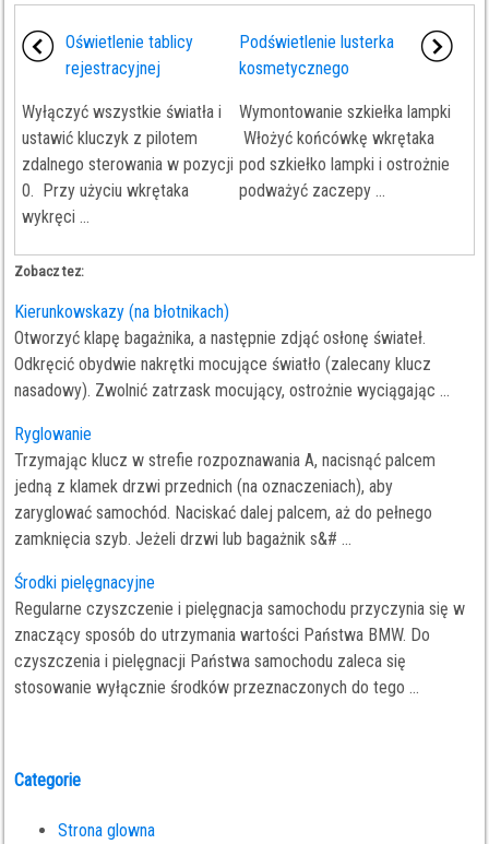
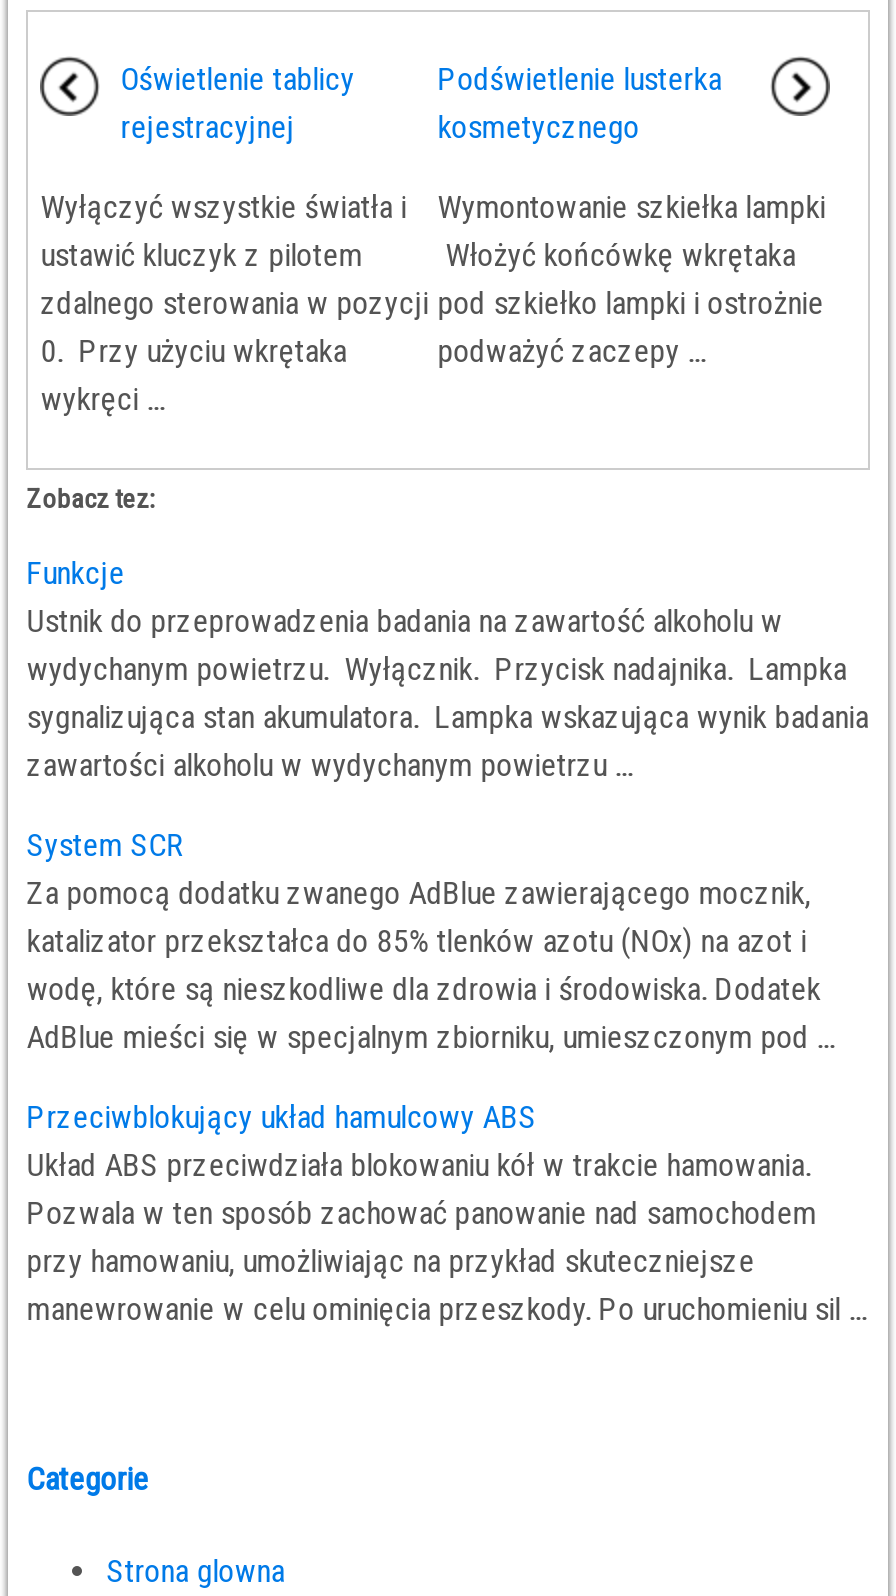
- Kierunkowskazy (na błotnikach)
- Otworzyć klapę bagażnika, a następnie zdjąć osłonę świateł.
- Odkręcić obydwie nakrętki mocujące światło (zalecany klucz
- nasadowy). Zwolnić zatrzask mocujący, ostrożnie wyciągając ...
+ Funkcje
+ Ustnik do przeprowadzenia badania na zawartość alkoholu w
+ wydychanym powietrzu. Wyłącznik. Przycisk nadajnika. Lampka
+ sygnalizująca stan akumulatora. Lampka wskazująca wynik badania
+ zawartości alkoholu w wydychanym powietrzu ...

- Ryglowanie
- Trzymając klucz w strefie rozpoznawania A, nacisnąć palcem
- jedną z klamek drzwi przednich (na oznaczeniach), aby
- zaryglować samochód. Naciskać dalej palcem, aż do pełnego
- zamknięcia szyb. Jeżeli drzwi lub bagażnik s&# ...
+ System SCR
+ Za pomocą dodatku zwanego AdBlue zawierającego mocznik,
+ katalizator przekształca do 85% tlenków azotu (NOx) na azot i
+ wodę, które są nieszkodliwe dla zdrowia i środowiska. Dodatek
+ AdBlue mieści się w specjalnym zbiorniku, umieszczonym pod ...

- Środki pielęgnacyjne
- Regularne czyszczenie i pielęgnacja samochodu przyczynia się w
- znaczący sposób do utrzymania wartości Państwa BMW. Do
- czyszczenia i pielęgnacji Państwa samochodu zaleca się
- stosowanie wyłącznie środków przeznaczonych do tego ...
+ Przeciwblokujący układ hamulcowy ABS
+ Układ ABS przeciwdziała blokowaniu kół w trakcie hamowania.
+ Pozwala w ten sposób zachować panowanie nad samochodem
+ przy hamowaniu, umożliwiając na przykład skuteczniejsze
+ manewrowanie w celu ominięcia przeszkody. Po uruchomieniu sil ...
